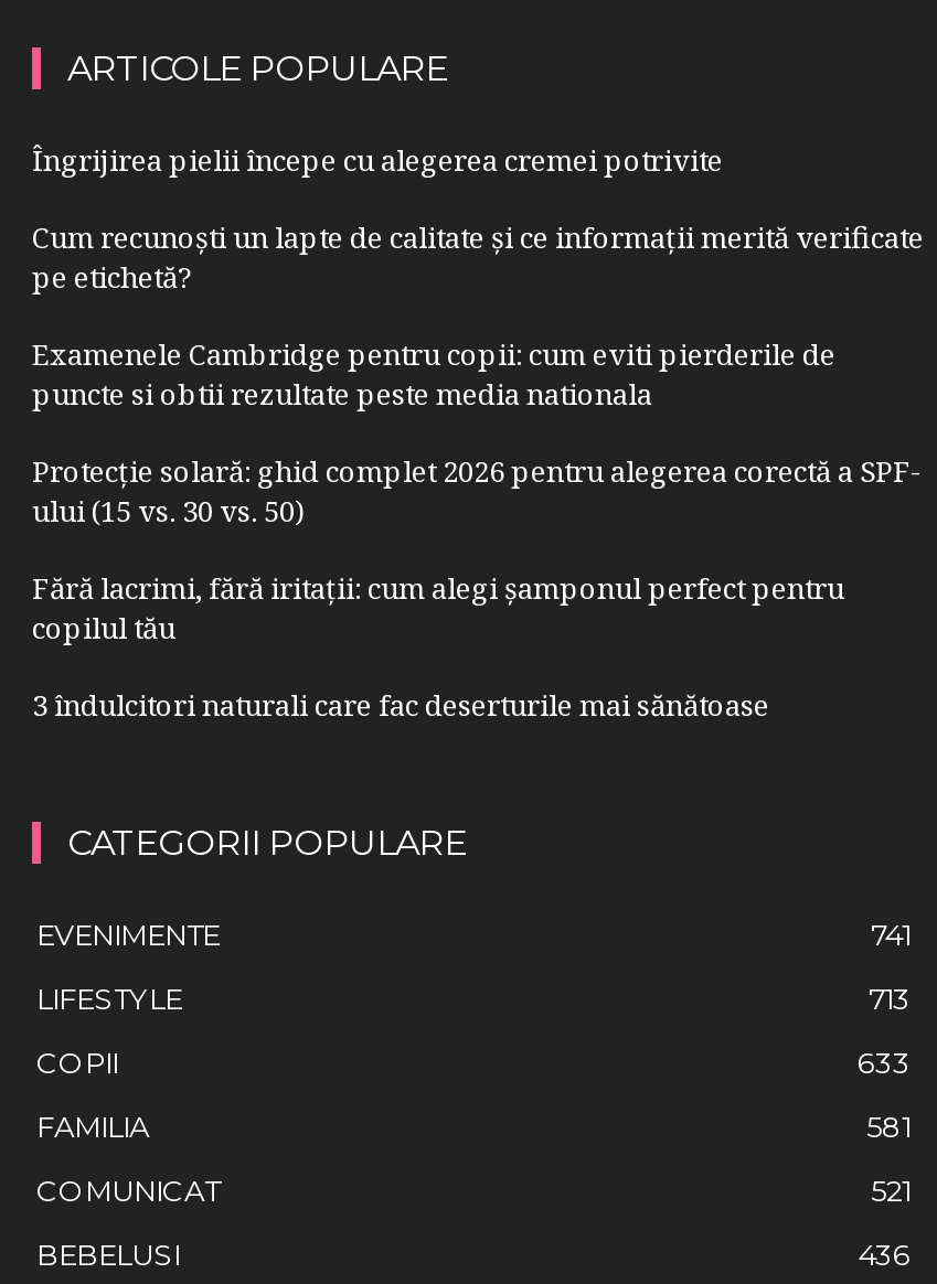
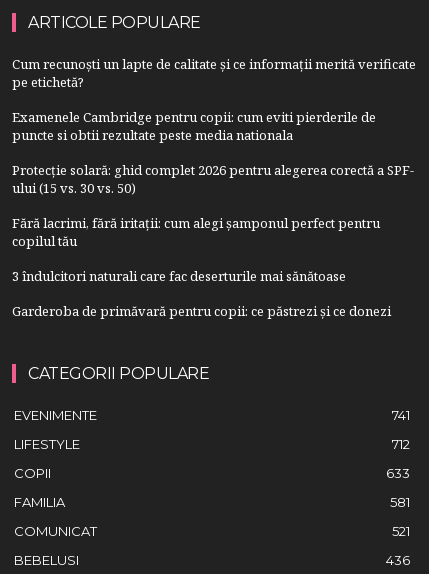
- Îngrijirea pielii începe cu alegerea cremei potrivite

moved up: Cum recunoști un lapte de calitate și ce informații merită verificate | pe etichetă? | Examenele Cambridge pentru copii: cum eviti pierderile de | ... | copilul tău | 3 îndulcitori naturali care fac deserturile mai sănătoase

+ Garderoba de primăvară pentru copii: ce păstrezi și ce donezi

- 713
+ 712
